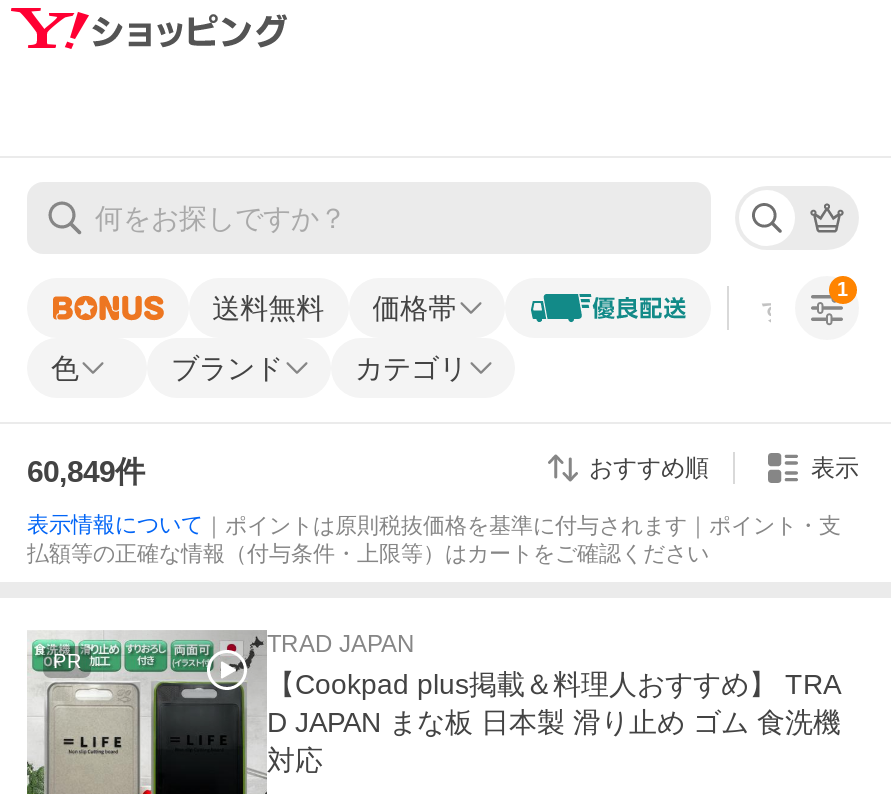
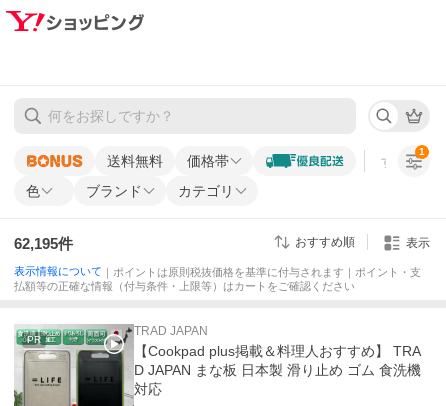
- 60,849件
+ 62,195件
